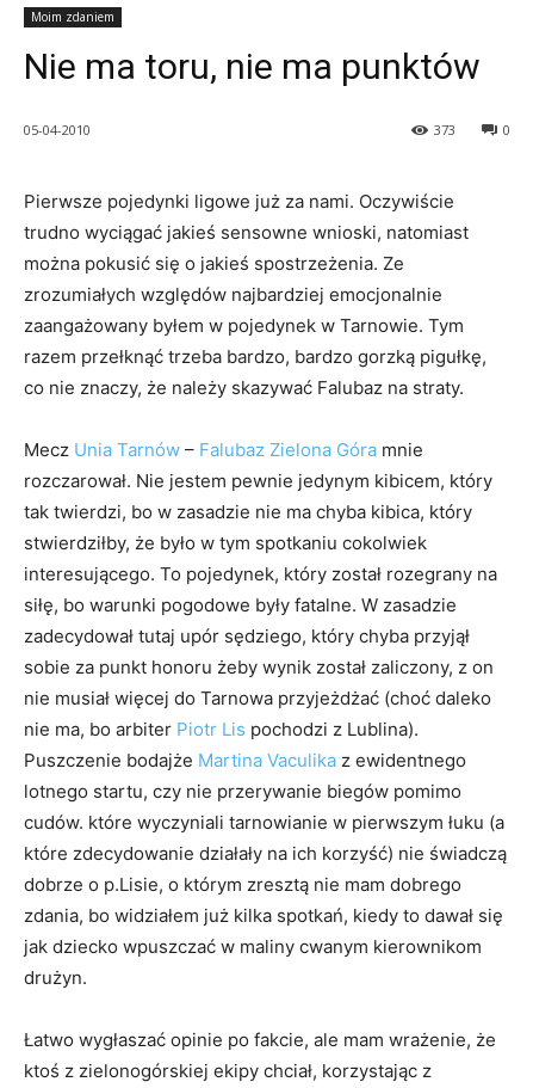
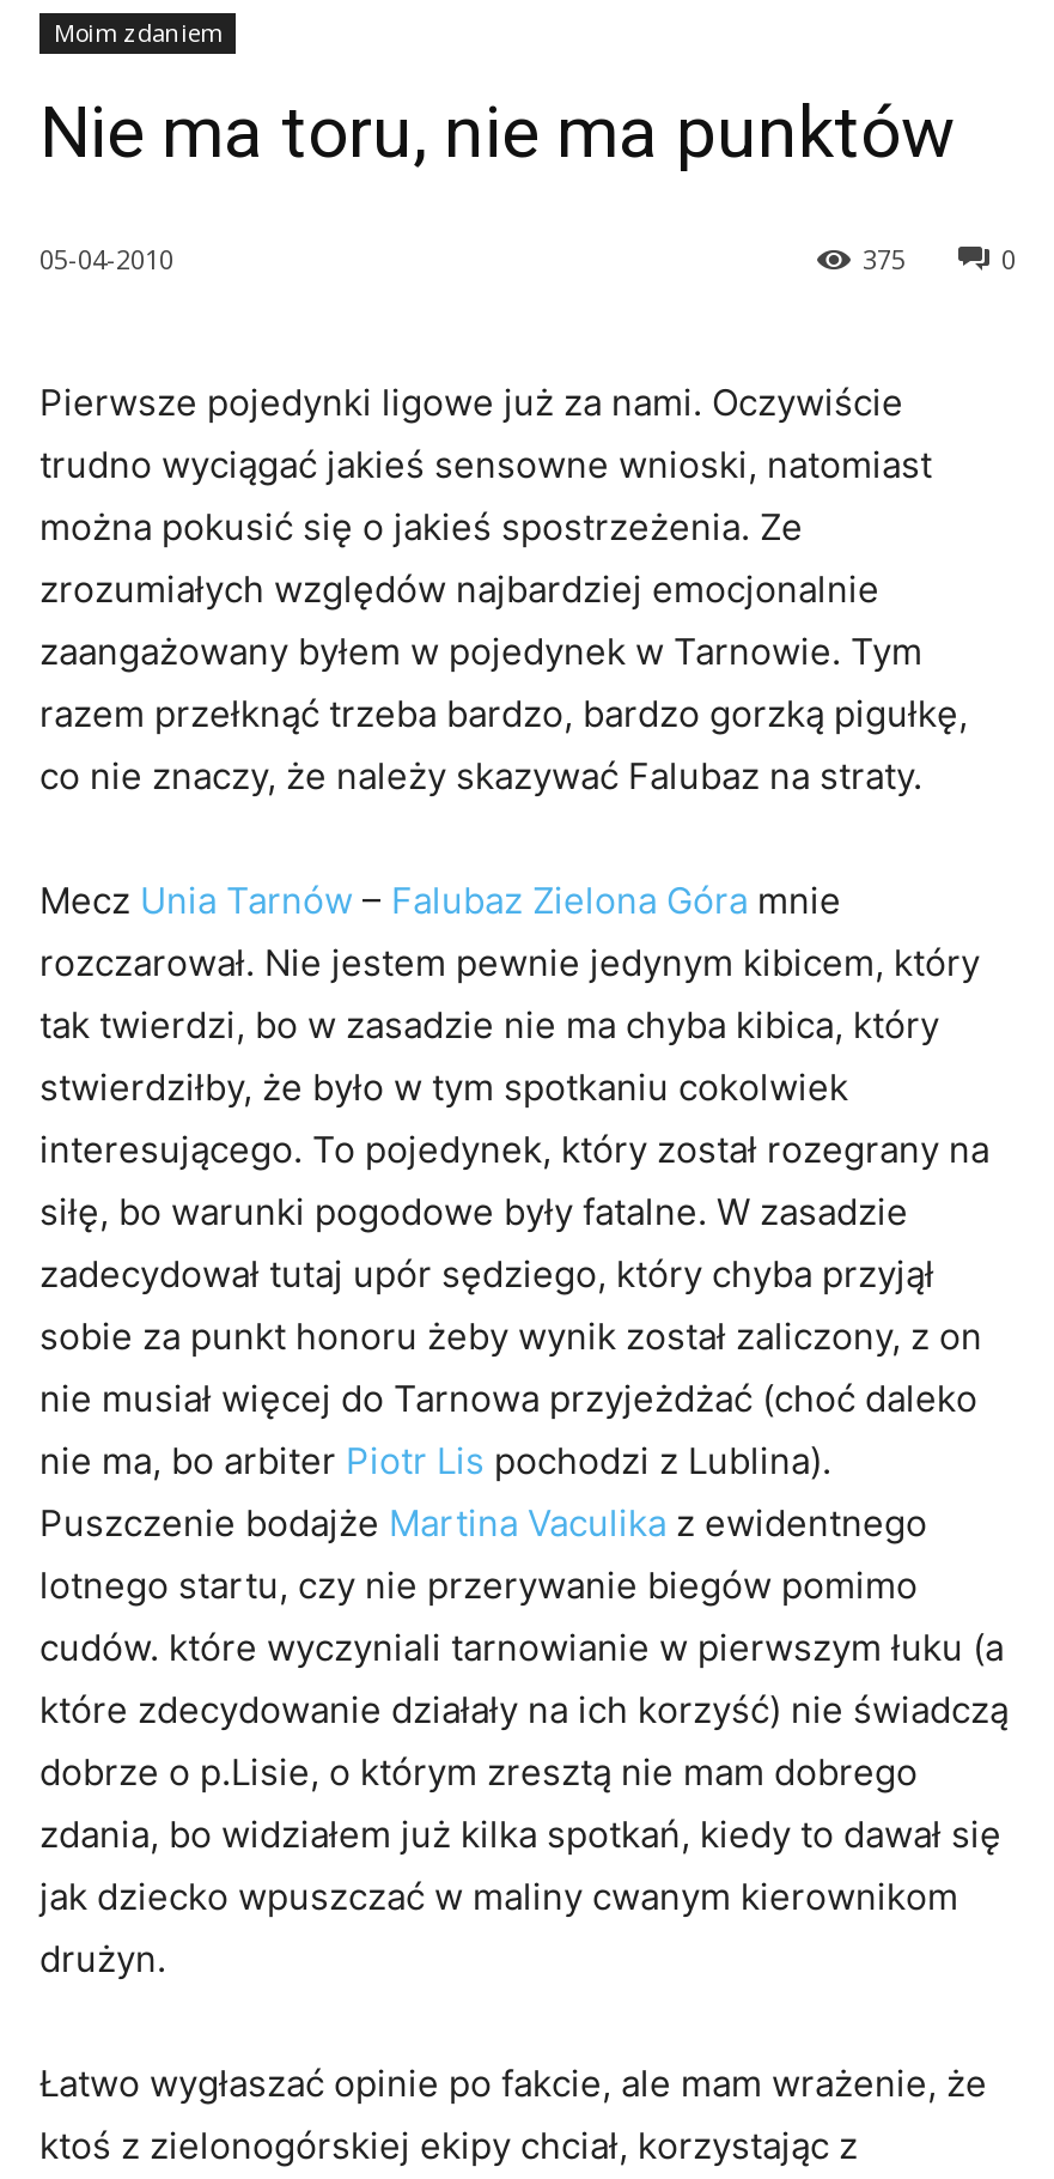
- 373
+ 375
